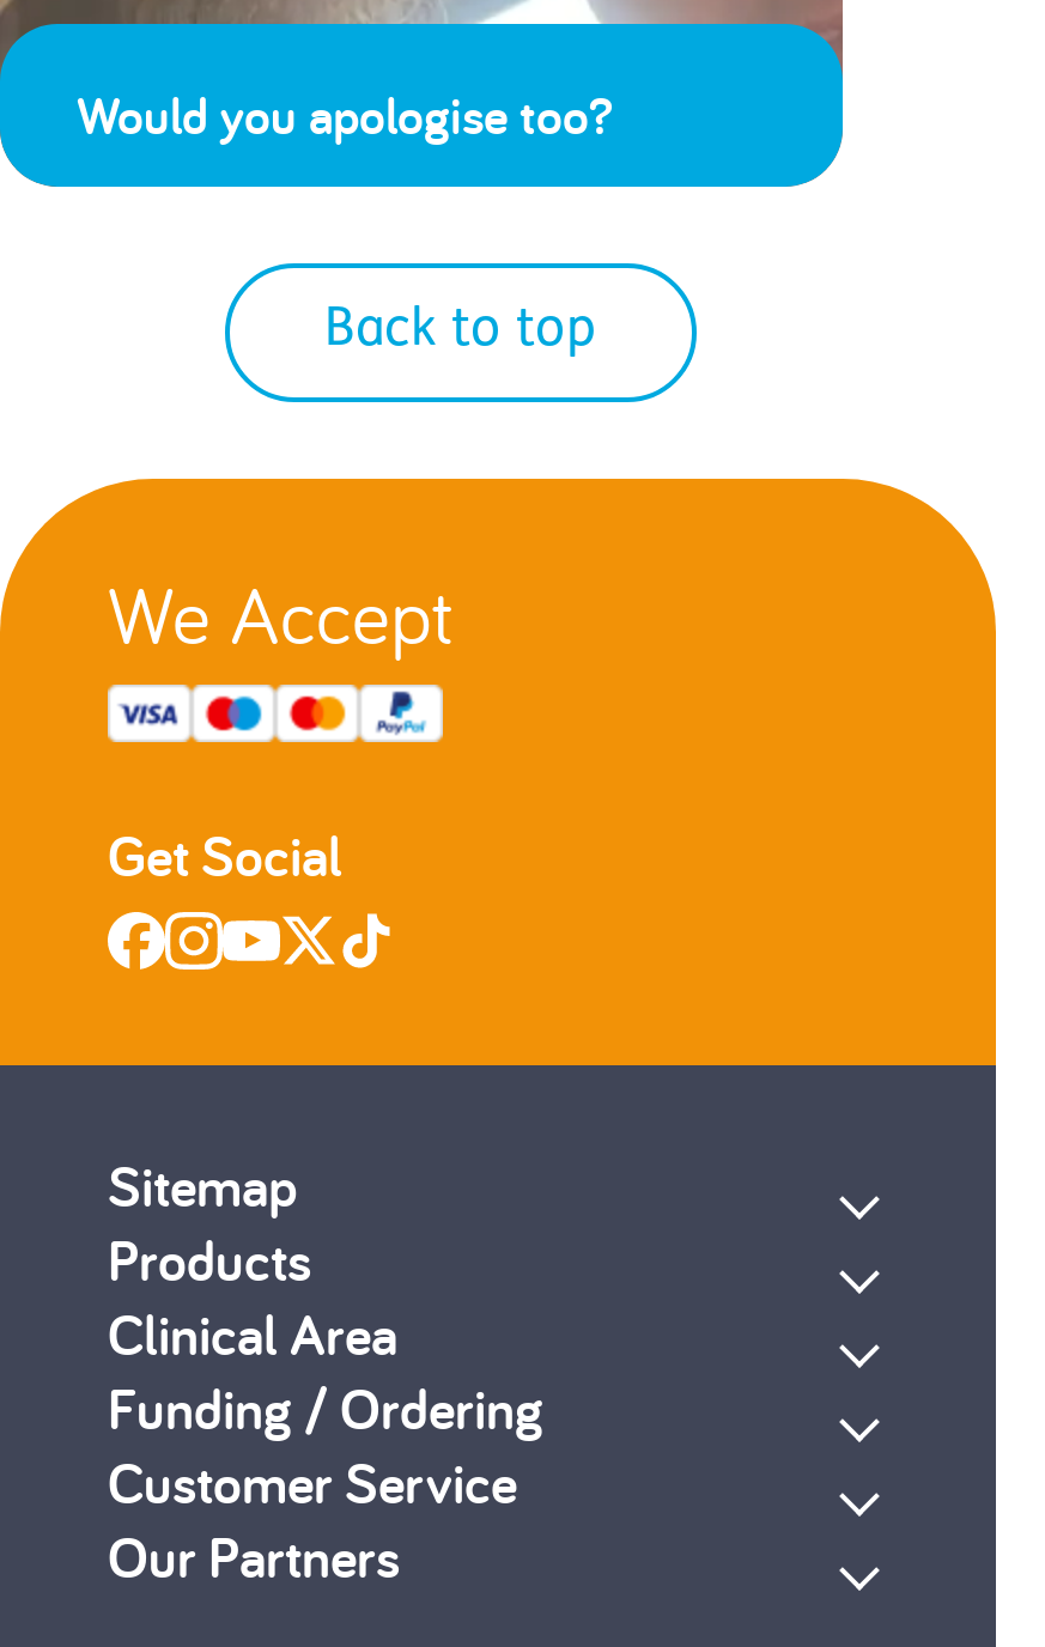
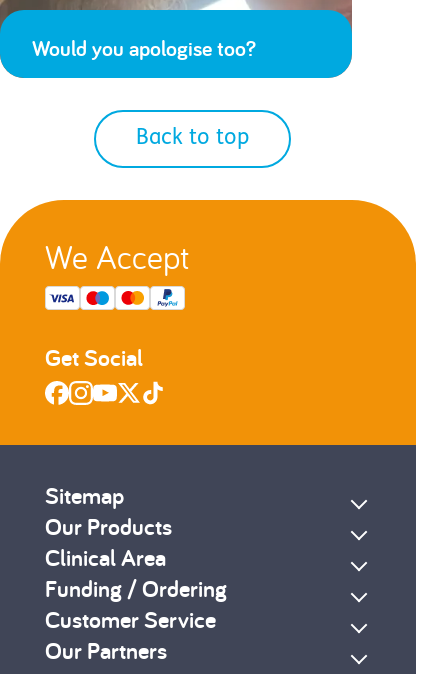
- Products
+ Our Products
